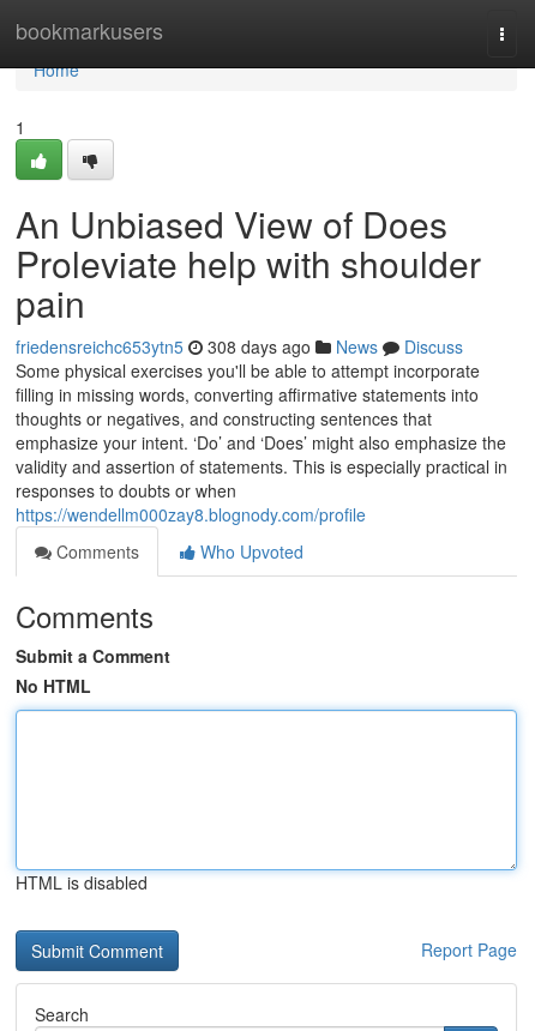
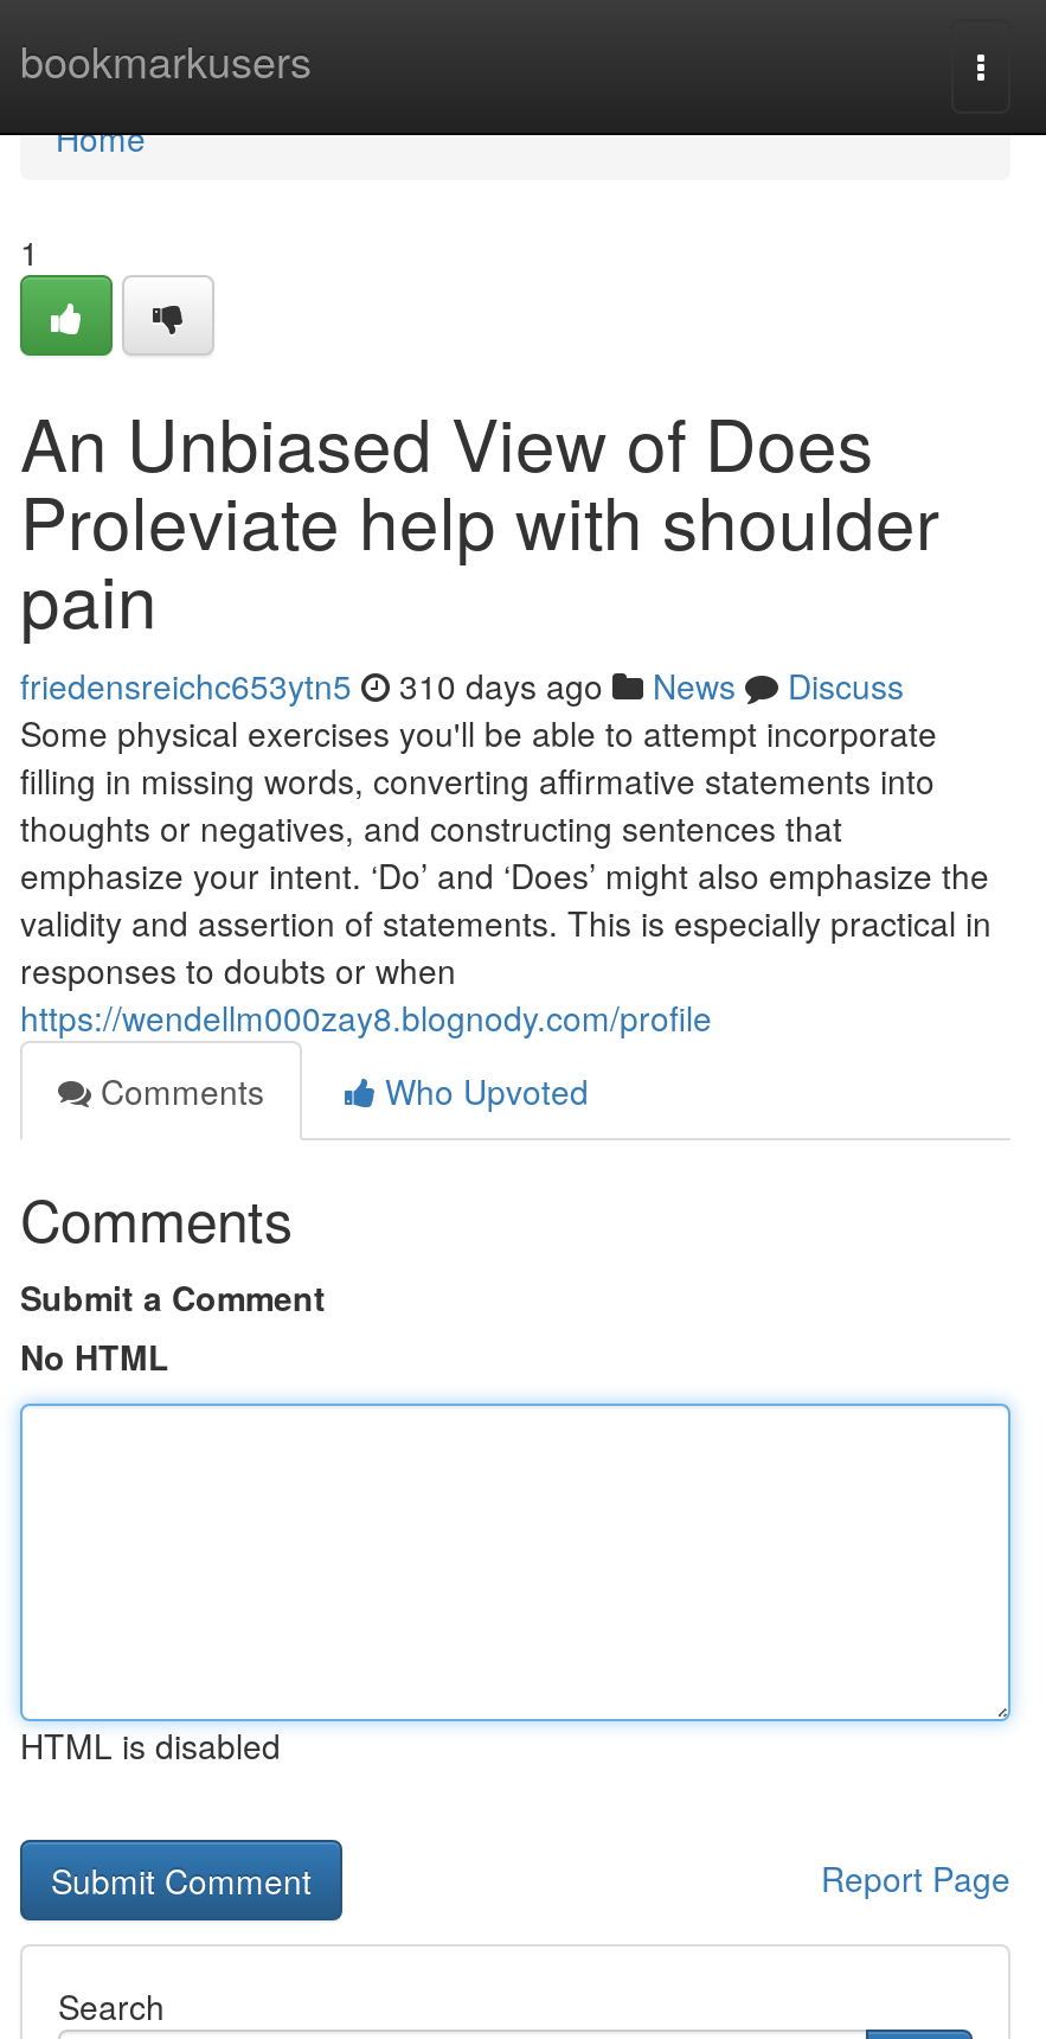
- friedensreichc653ytn5 308 days ago News Discuss
+ friedensreichc653ytn5 310 days ago News Discuss
